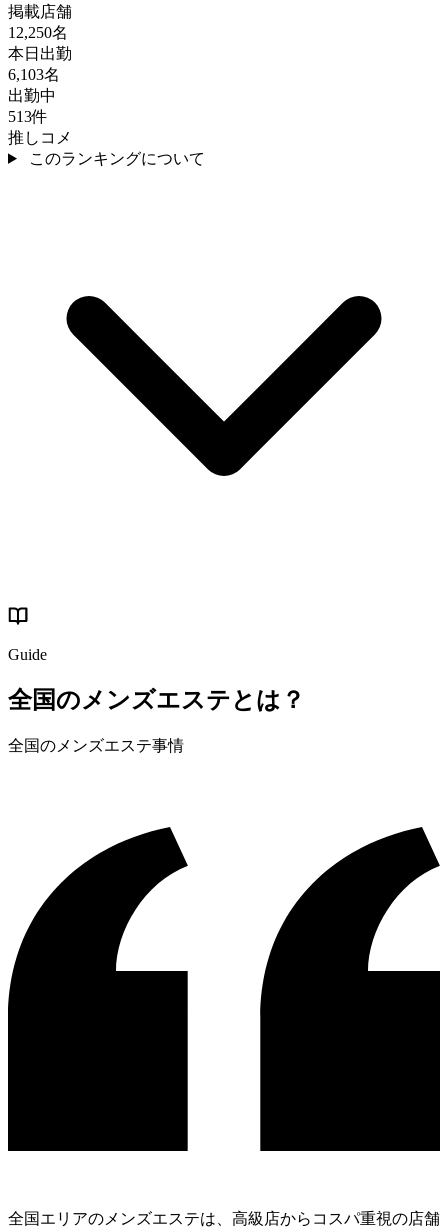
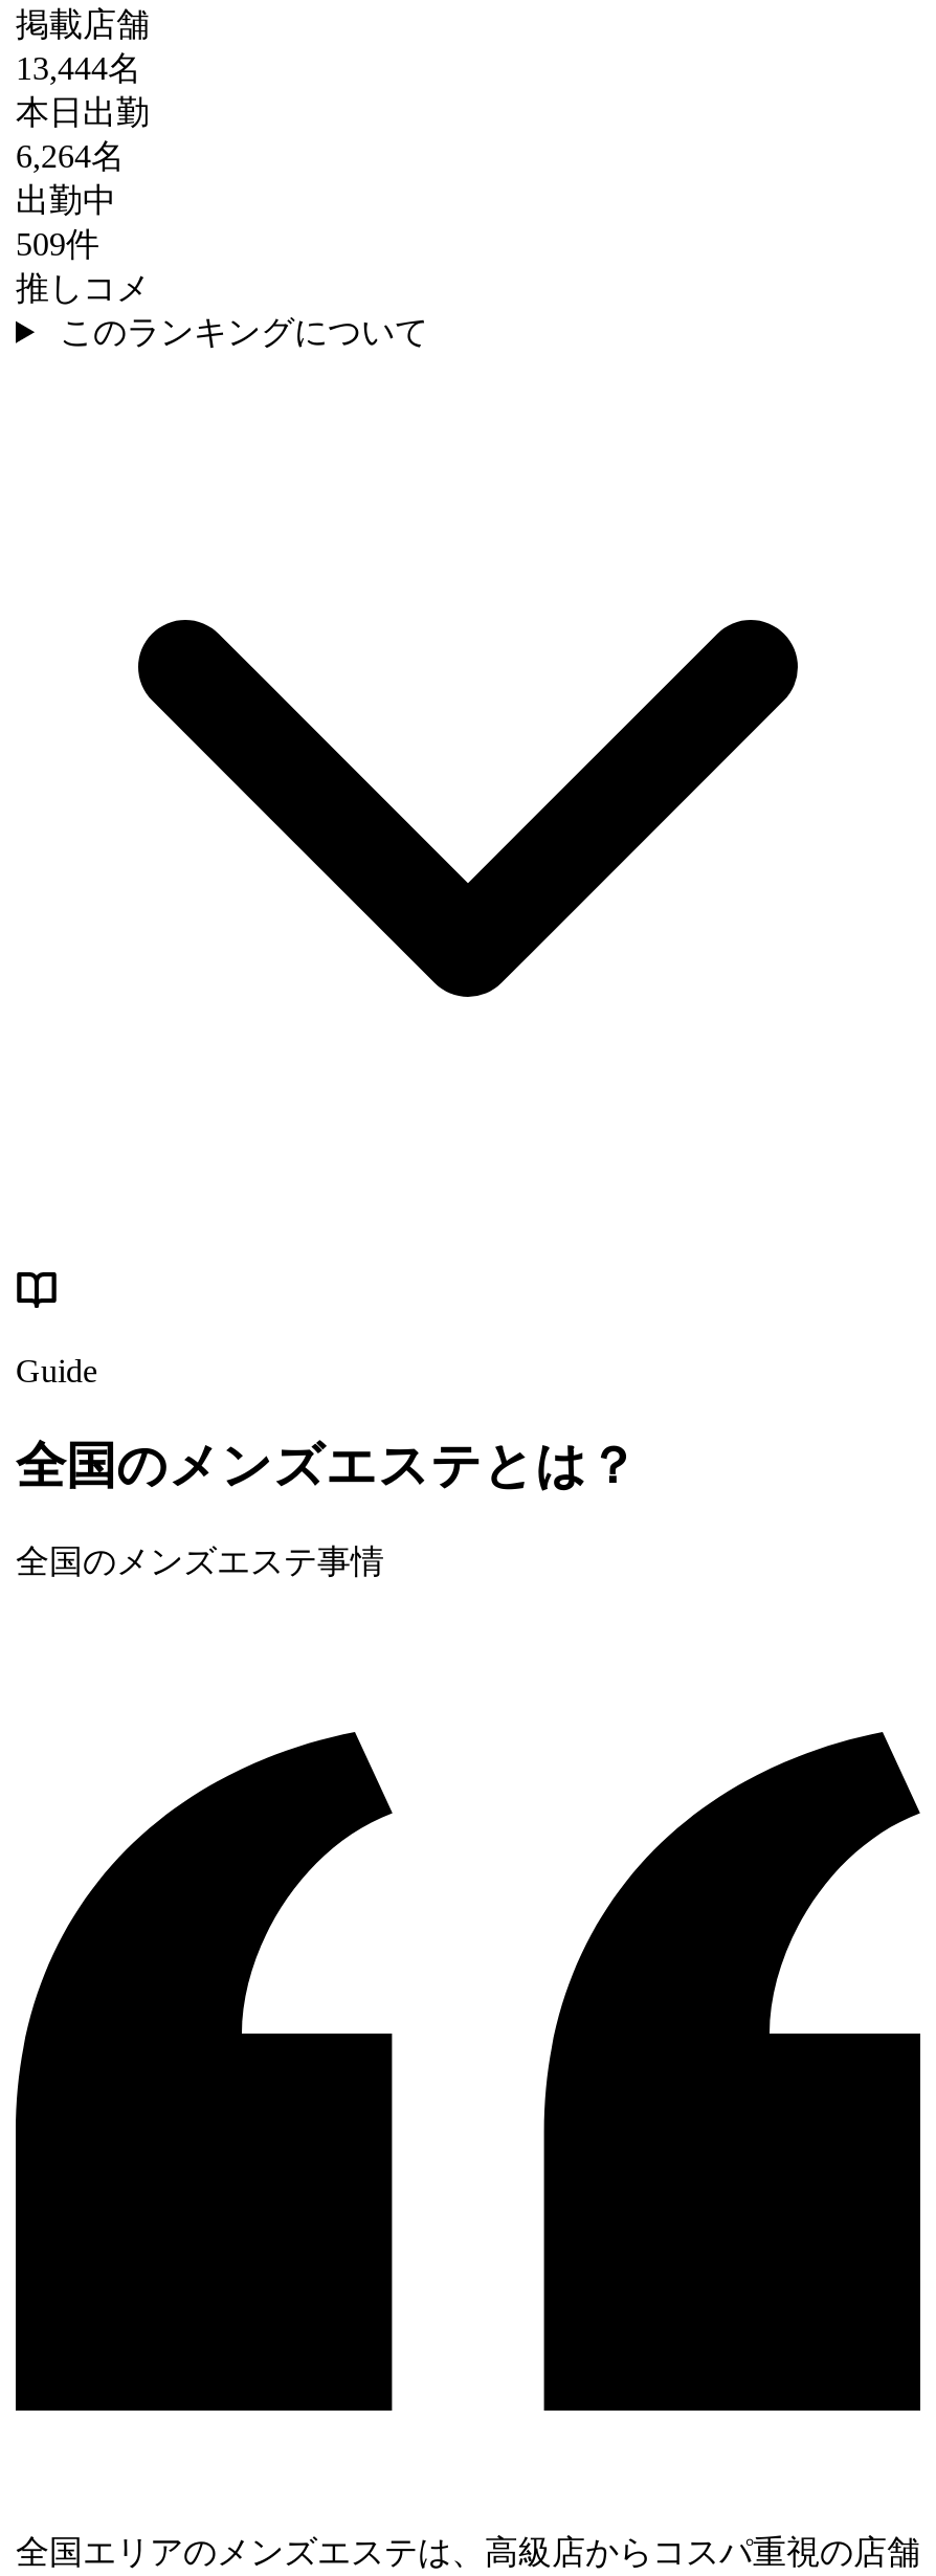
- 12,250名
+ 13,444名

- 6,103名
+ 6,264名

- 513件
+ 509件
